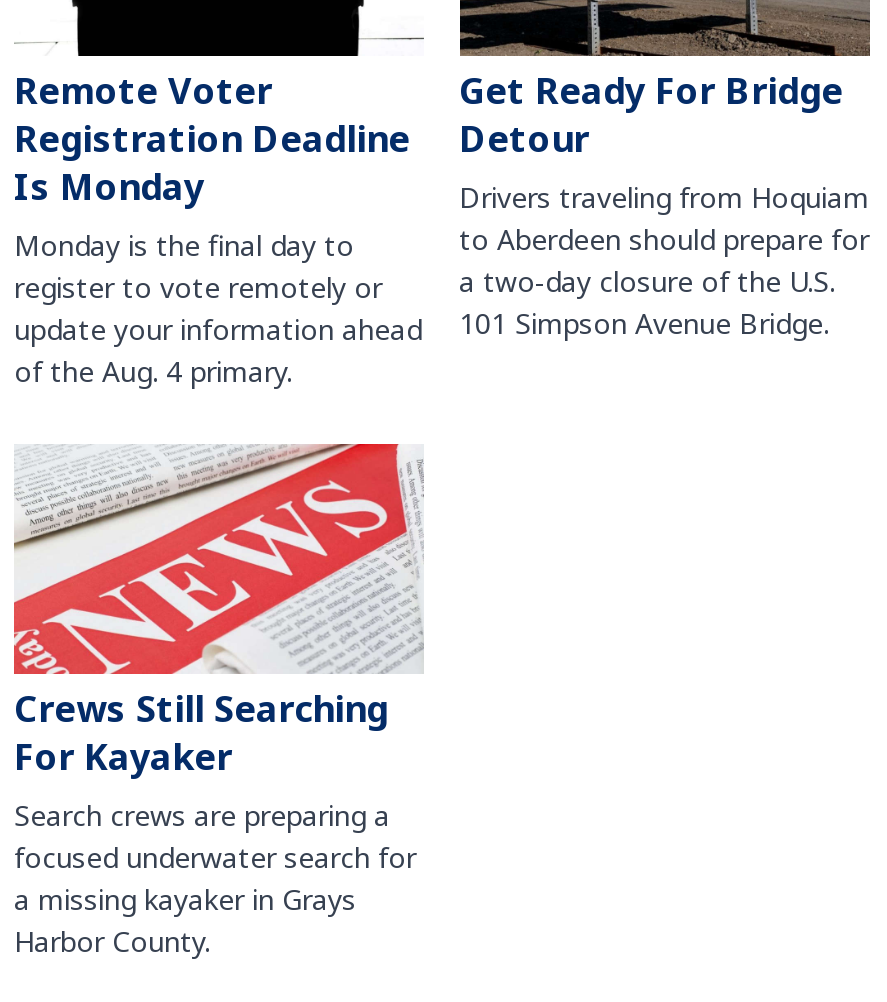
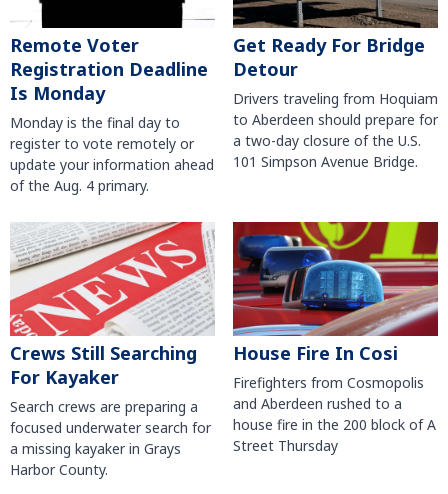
+ [image]
+ House Fire In Cosi
+ Firefighters from Cosmopolis
+ and Aberdeen rushed to a
+ house fire in the 200 block of A
+ Street Thursday
